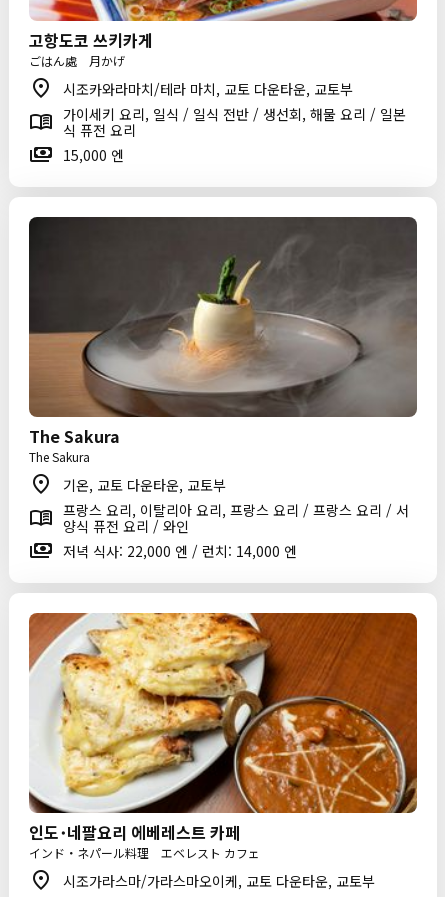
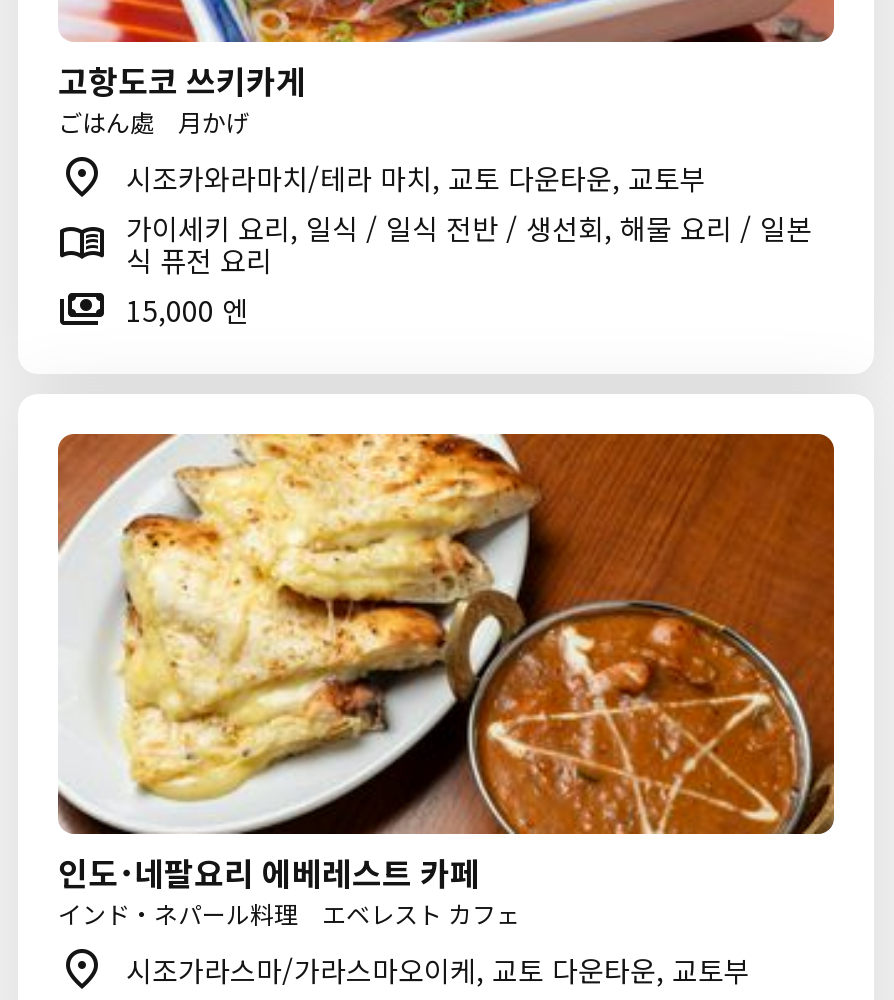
- [image]
- The Sakura
- The Sakura
- 기온, 교토 다운타운, 교토부
- 프랑스 요리, 이탈리아 요리, 프랑스 요리 / 프랑스 요리 / 서
- 양식 퓨전 요리 / 와인
- 저녁 식사: 22,000 엔 / 런치: 14,000 엔
